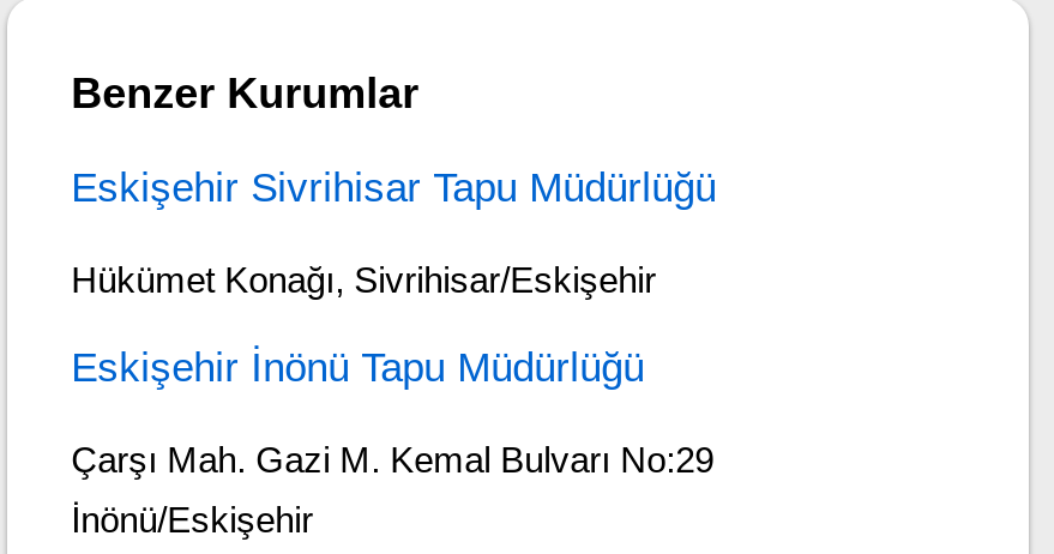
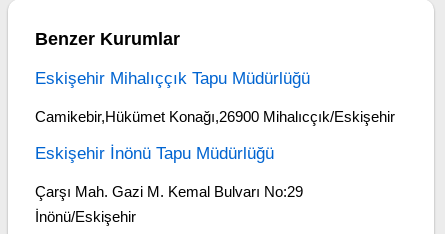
- Eskişehir Sivrihisar Tapu Müdürlüğü
+ Eskişehir Mihalıççık Tapu Müdürlüğü

- Hükümet Konağı, Sivrihisar/Eskişehir
+ Camikebir,Hükümet Konağı,26900 Mihalıcçık/Eskişehir
